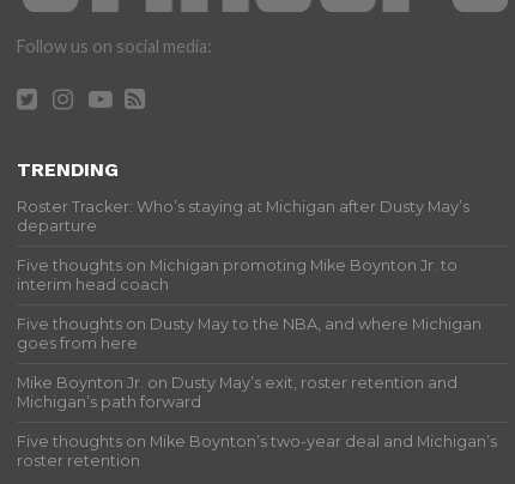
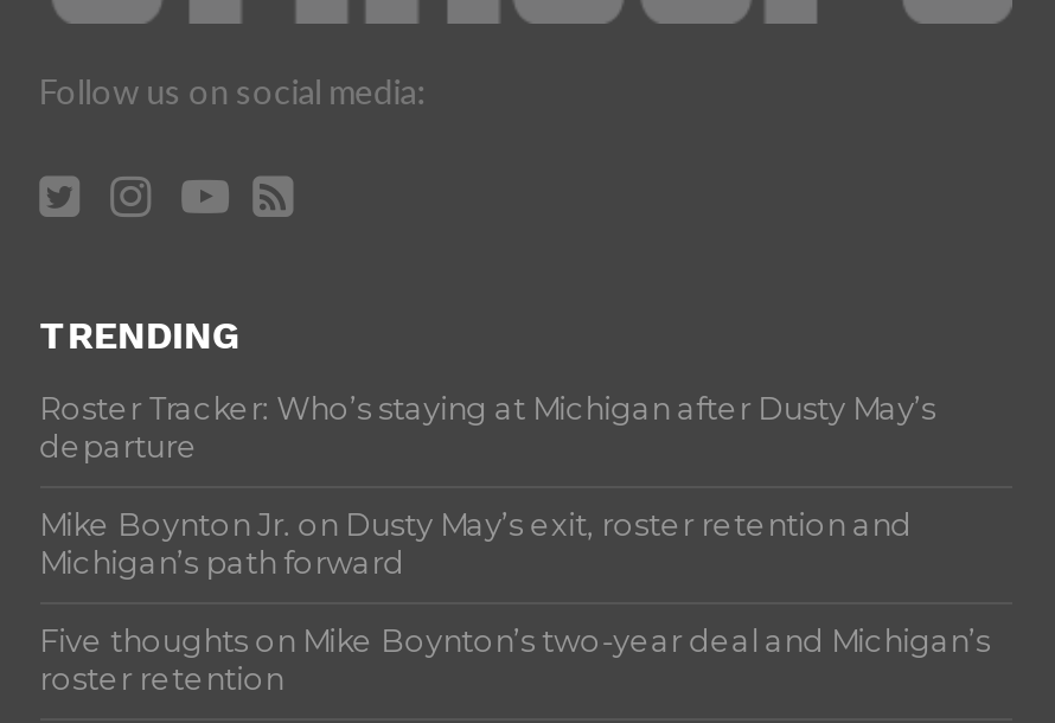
- Five thoughts on Michigan promoting Mike Boynton Jr. to
- interim head coach
- Five thoughts on Dusty May to the NBA, and where Michigan
- goes from here
